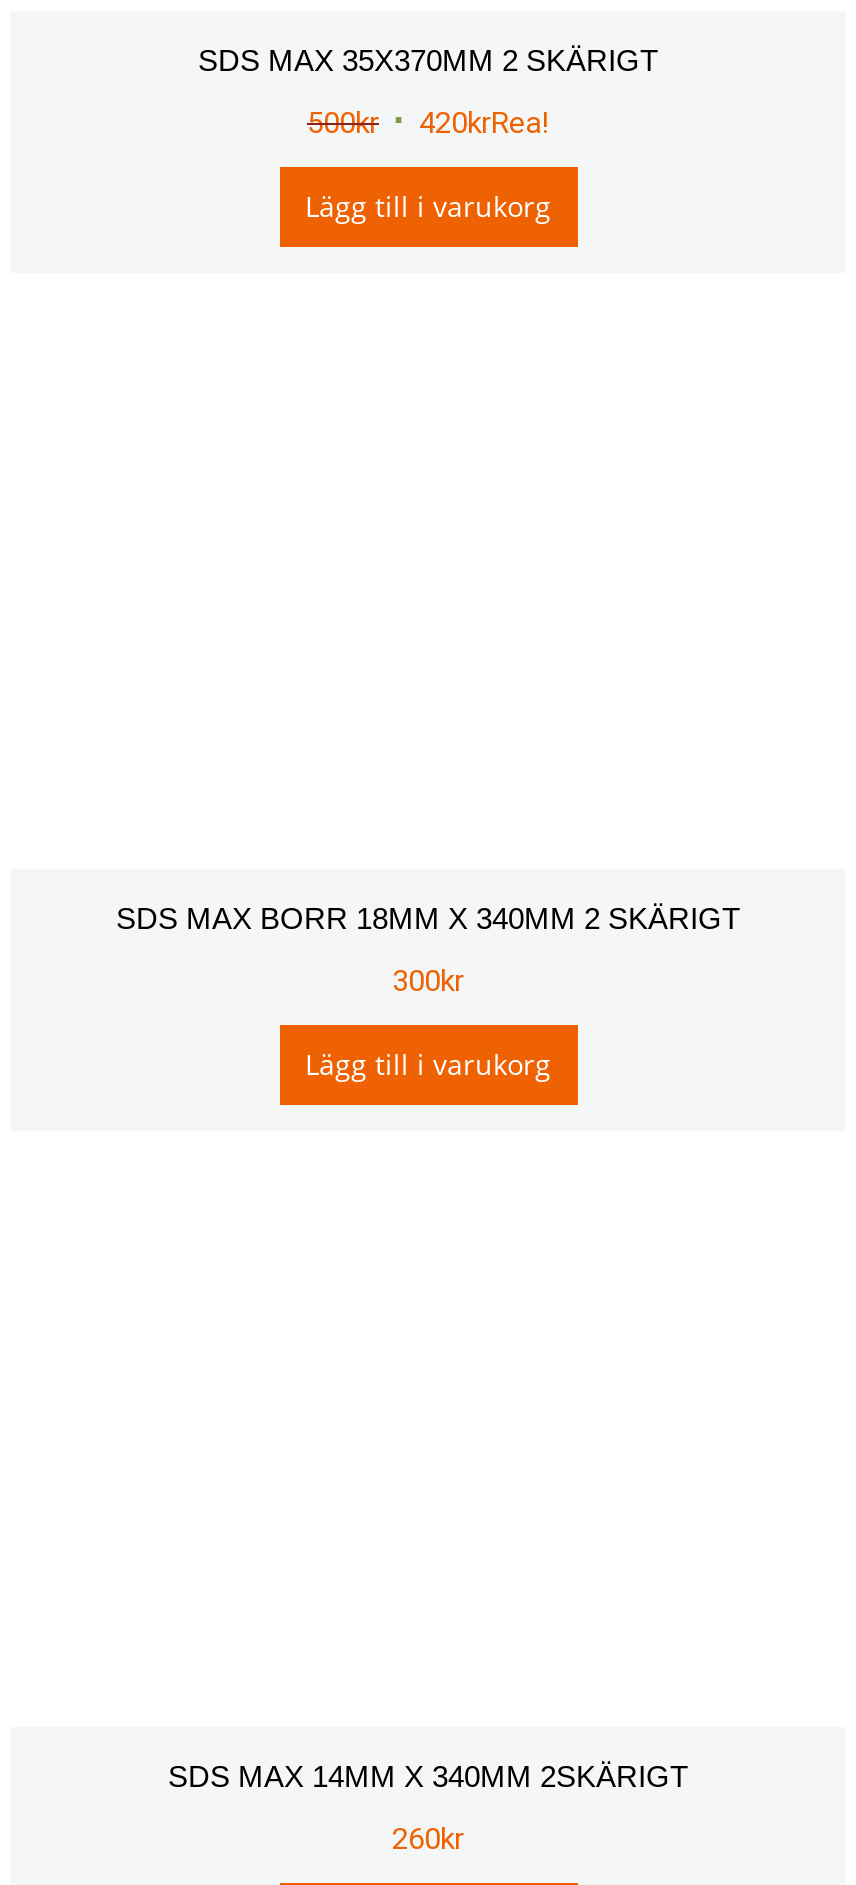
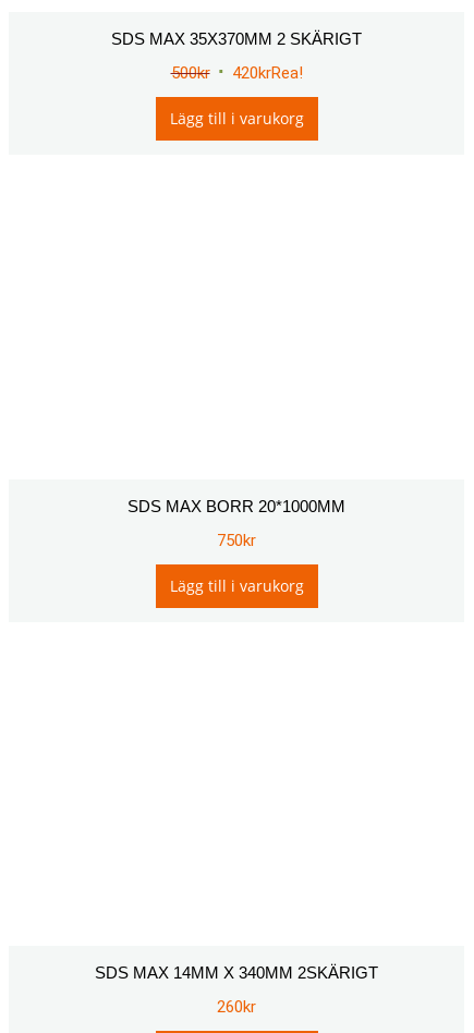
- SDS MAX BORR 18MM X 340MM 2 SKÄRIGT
+ SDS MAX BORR 20*1000MM

- 300kr
+ 750kr
